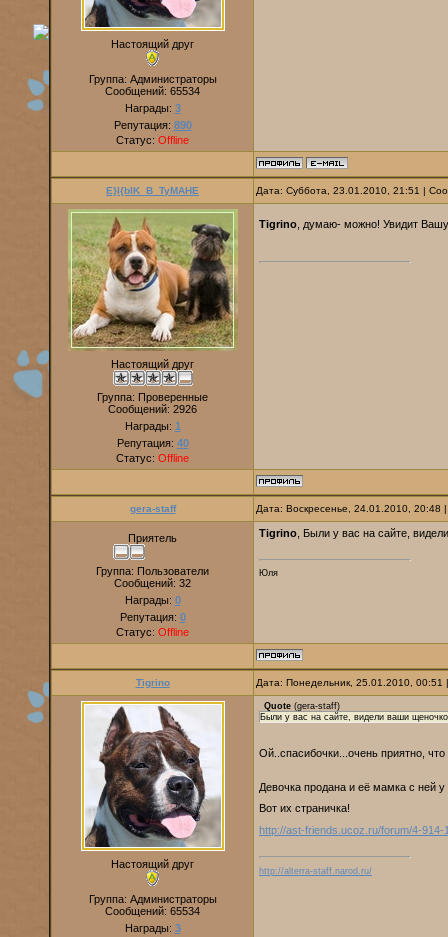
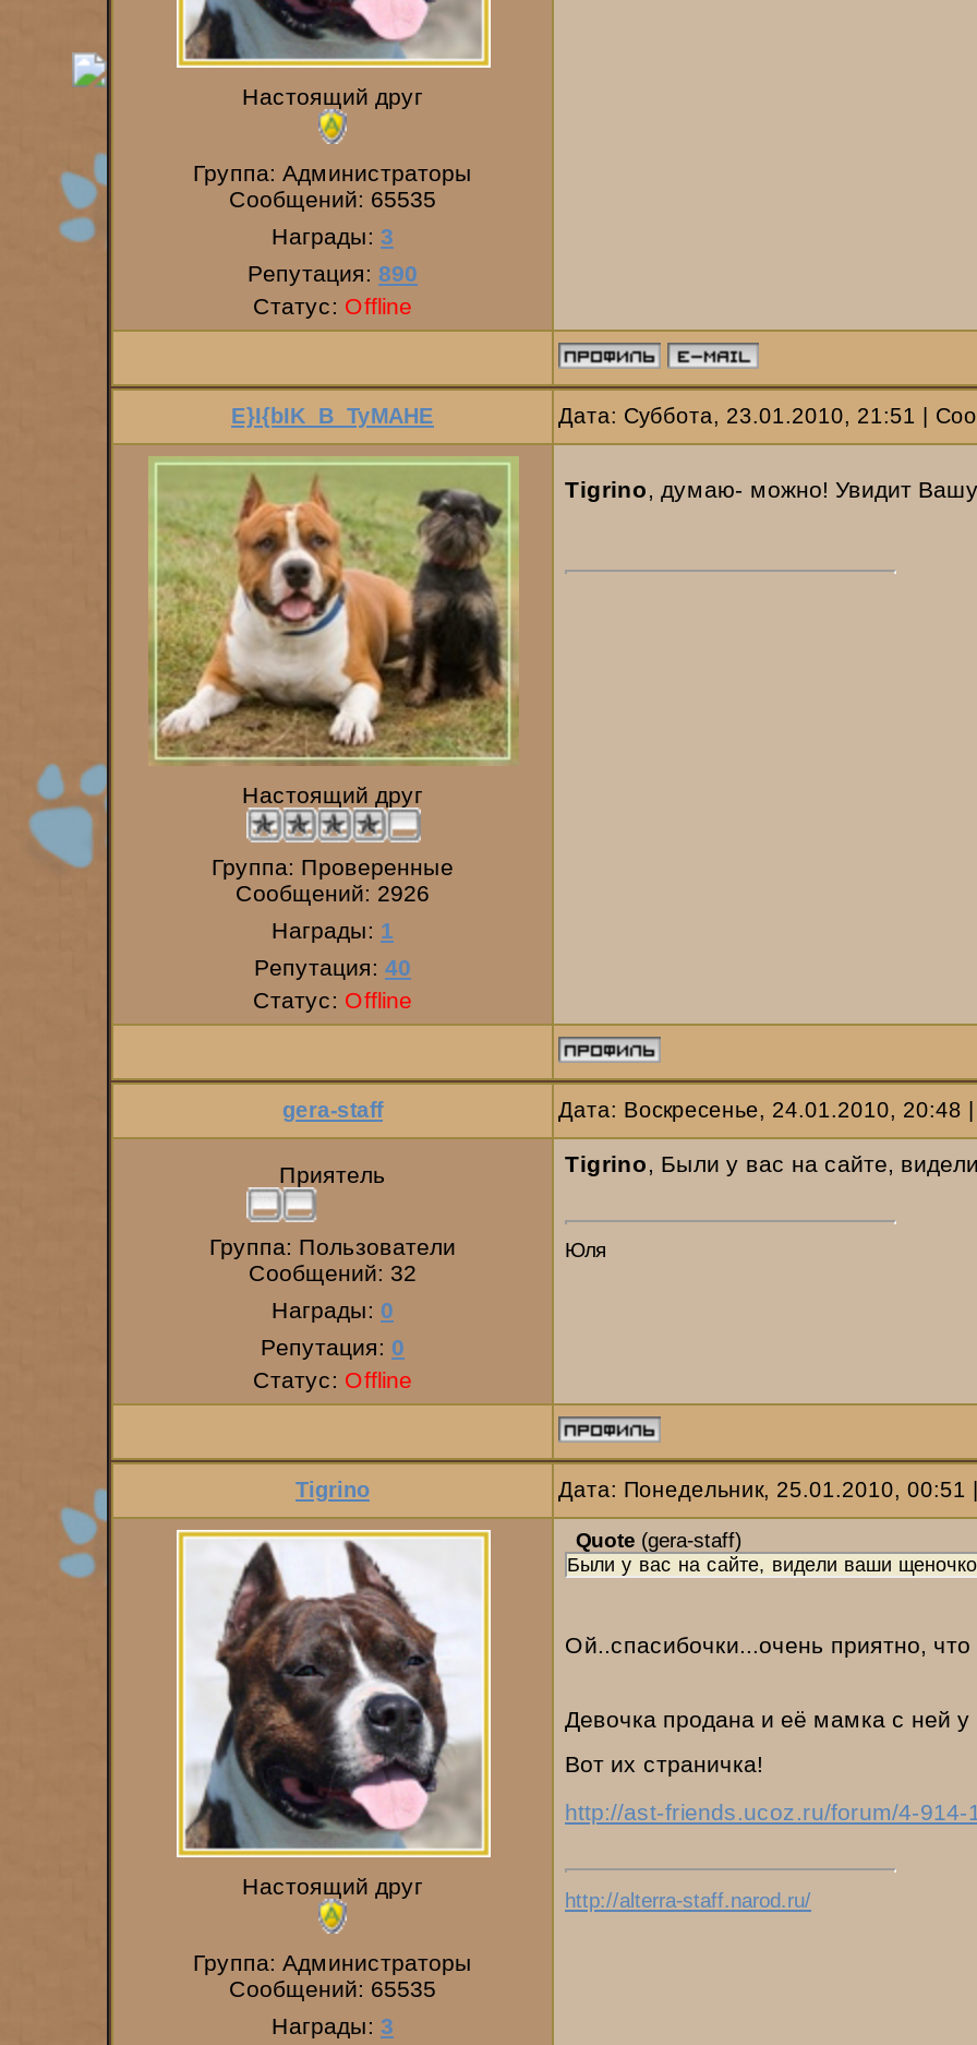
- Сообщений: 65534
+ Сообщений: 65535

- Сообщений: 65534
+ Сообщений: 65535
